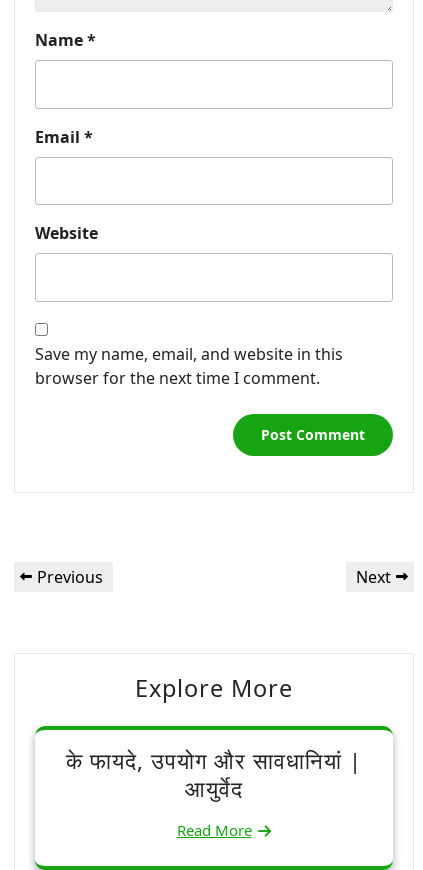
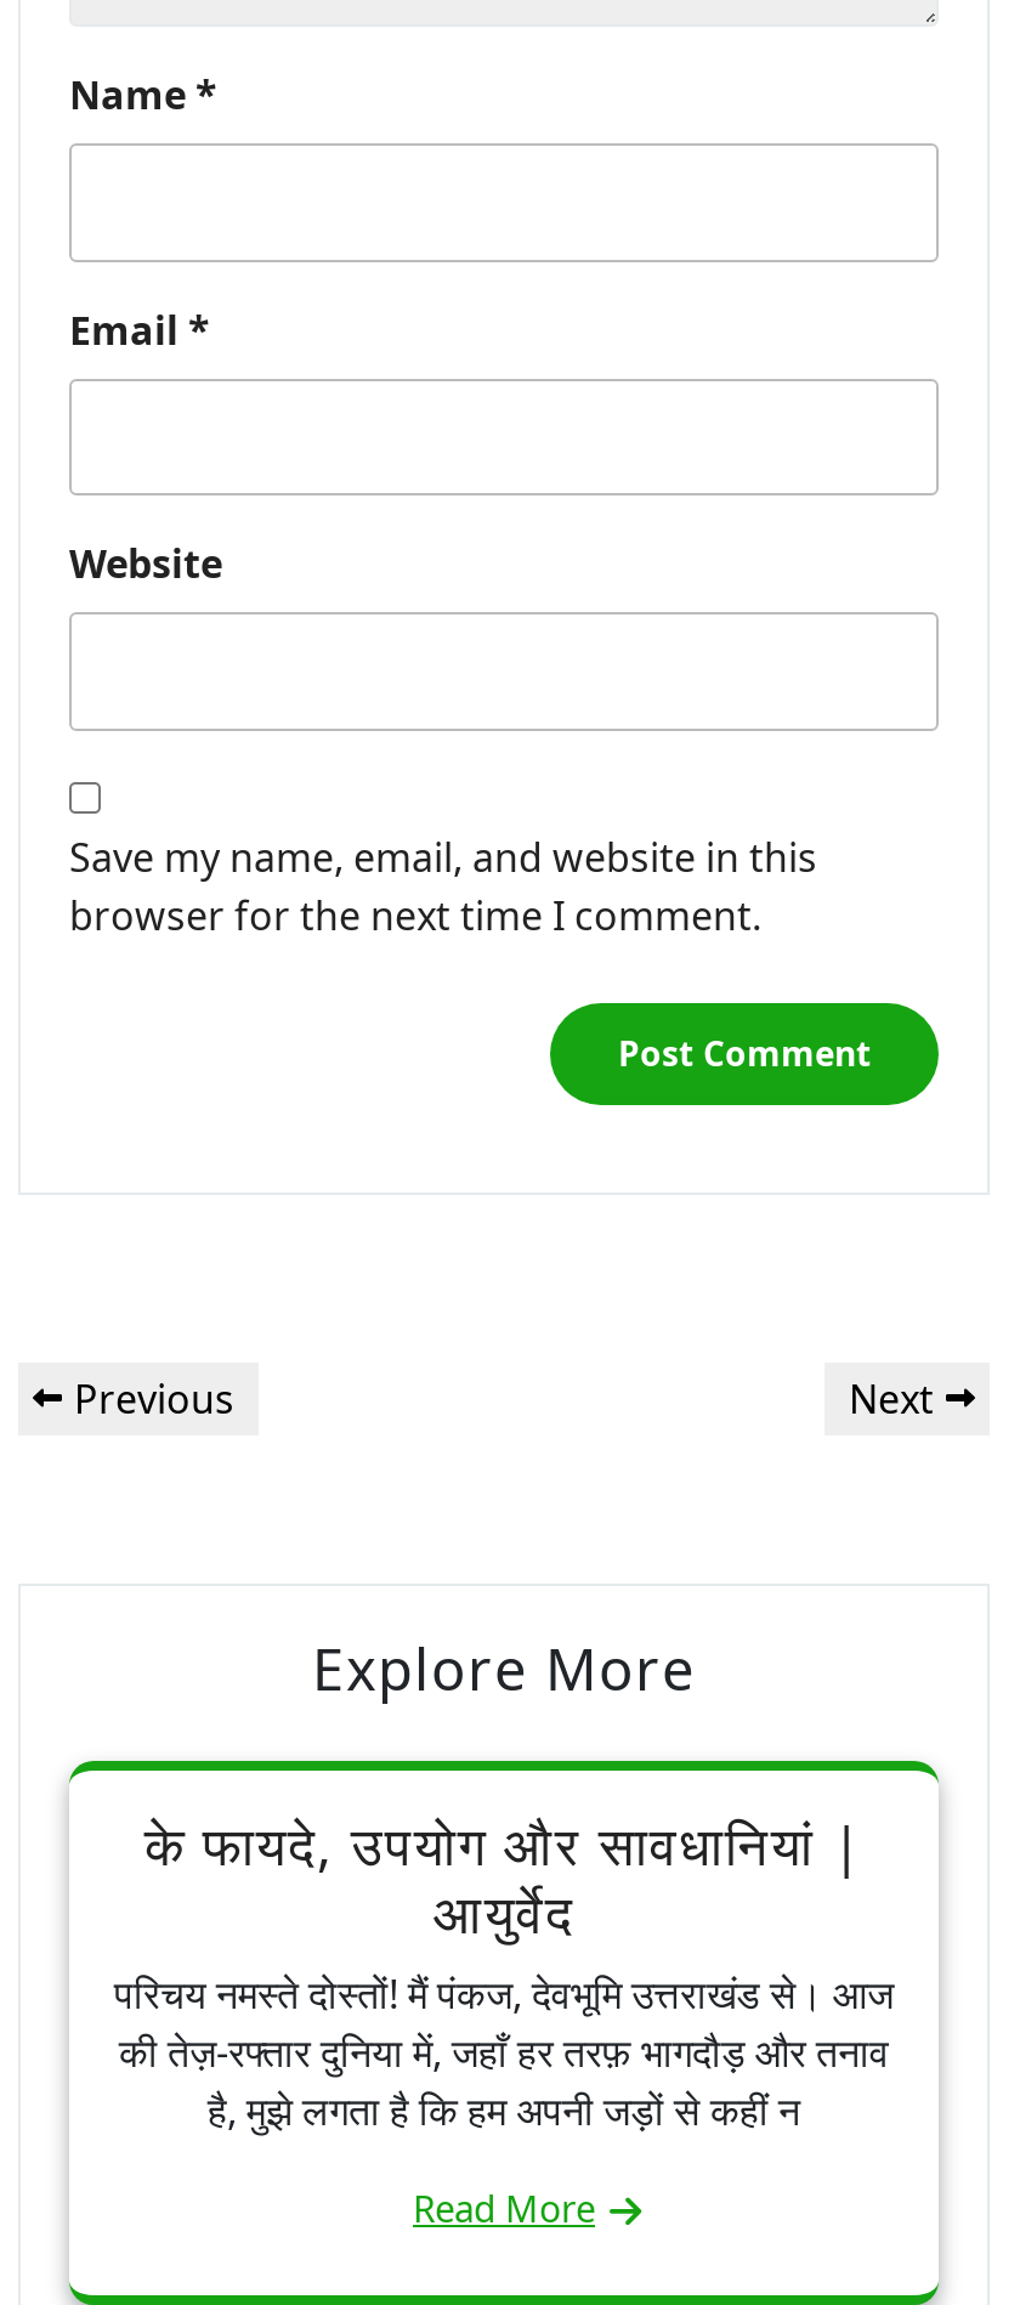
+ परिचय नमस्ते दोस्तों! मैं पंकज, देवभूमि उत्तराखंड से। आज
+ की तेज़-रफ्तार दुनिया में, जहाँ हर तरफ़ भागदौड़ और तनाव
+ है, मुझे लगता है कि हम अपनी जड़ों से कहीं न
